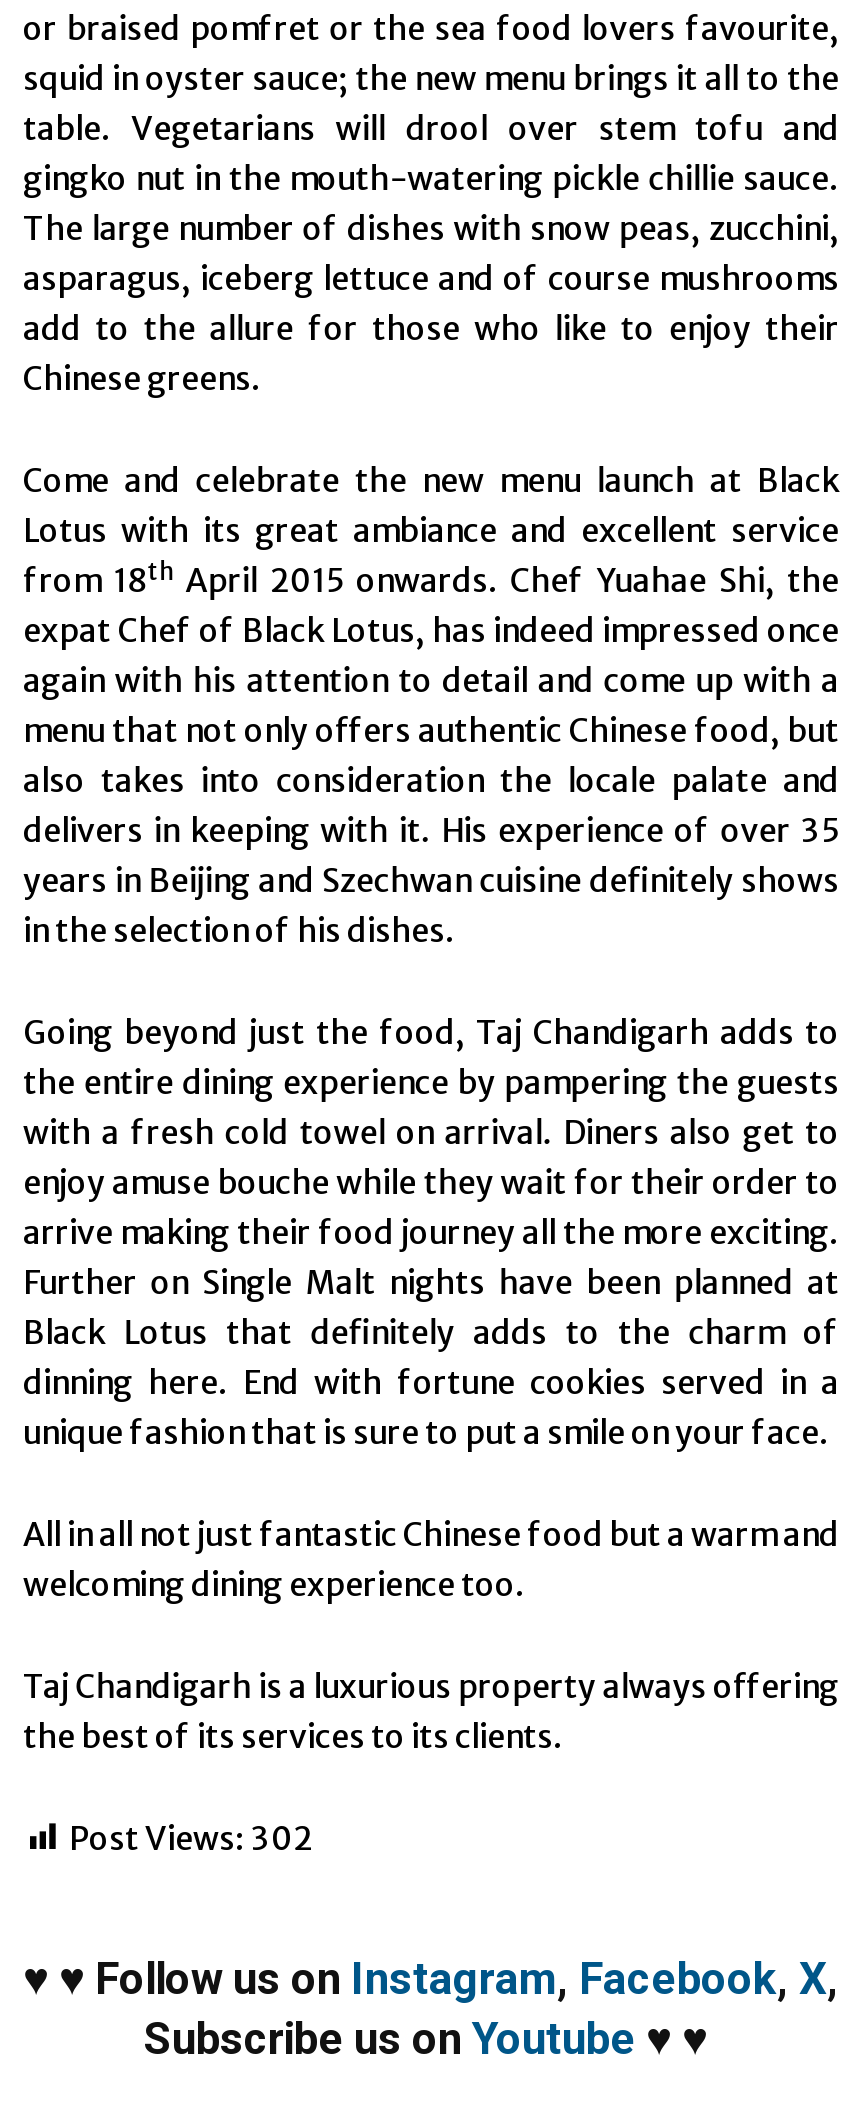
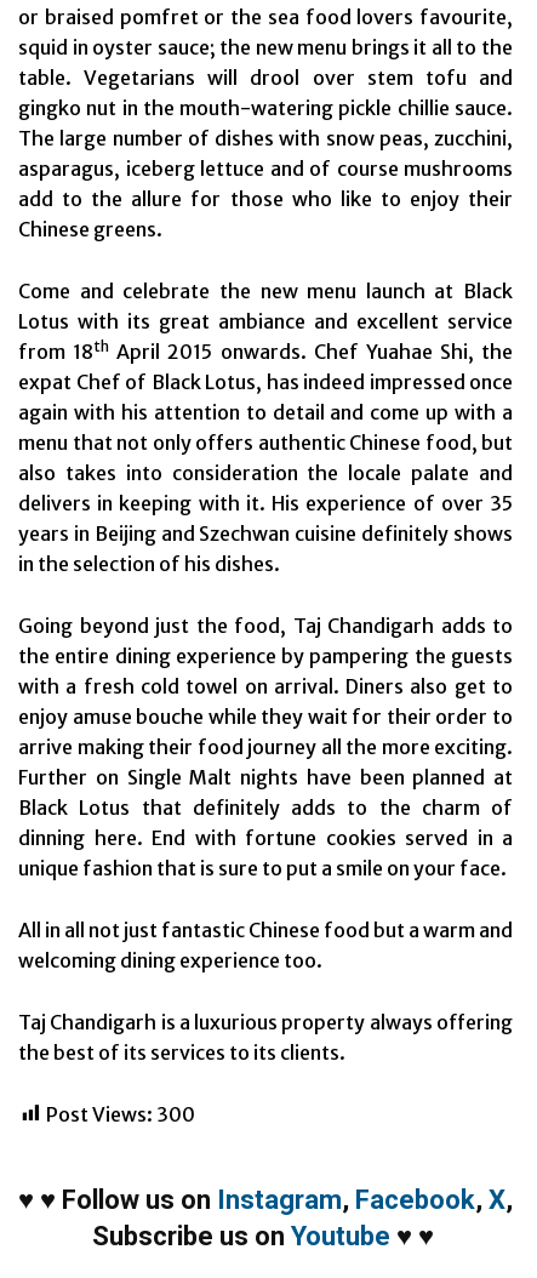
- Post Views: 302
+ Post Views: 300
